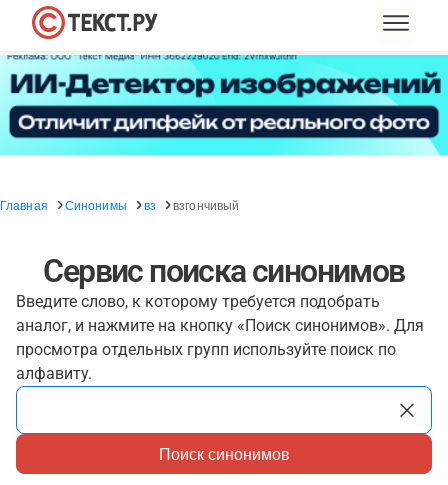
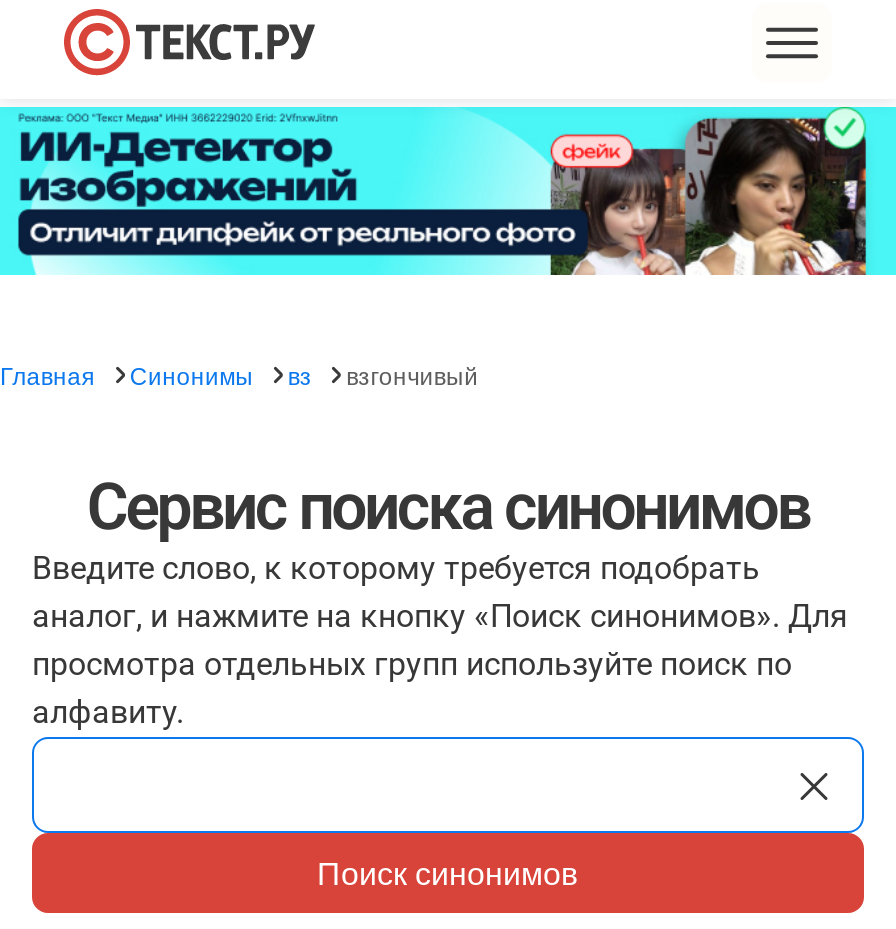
- [image]
+ [image]
